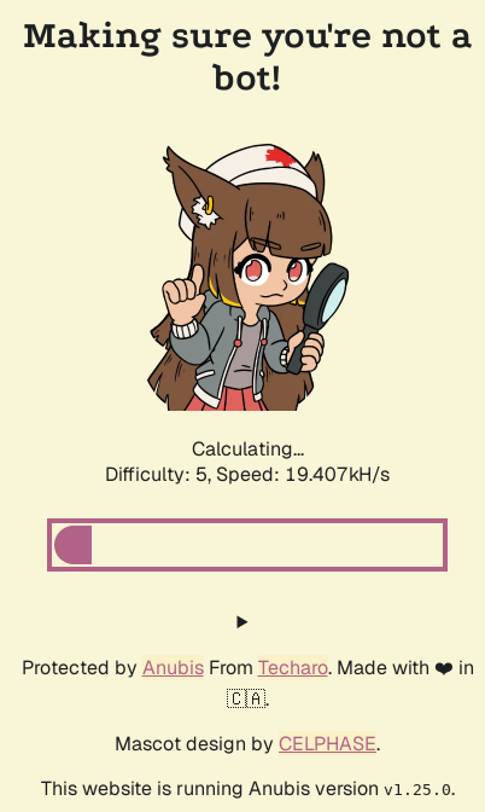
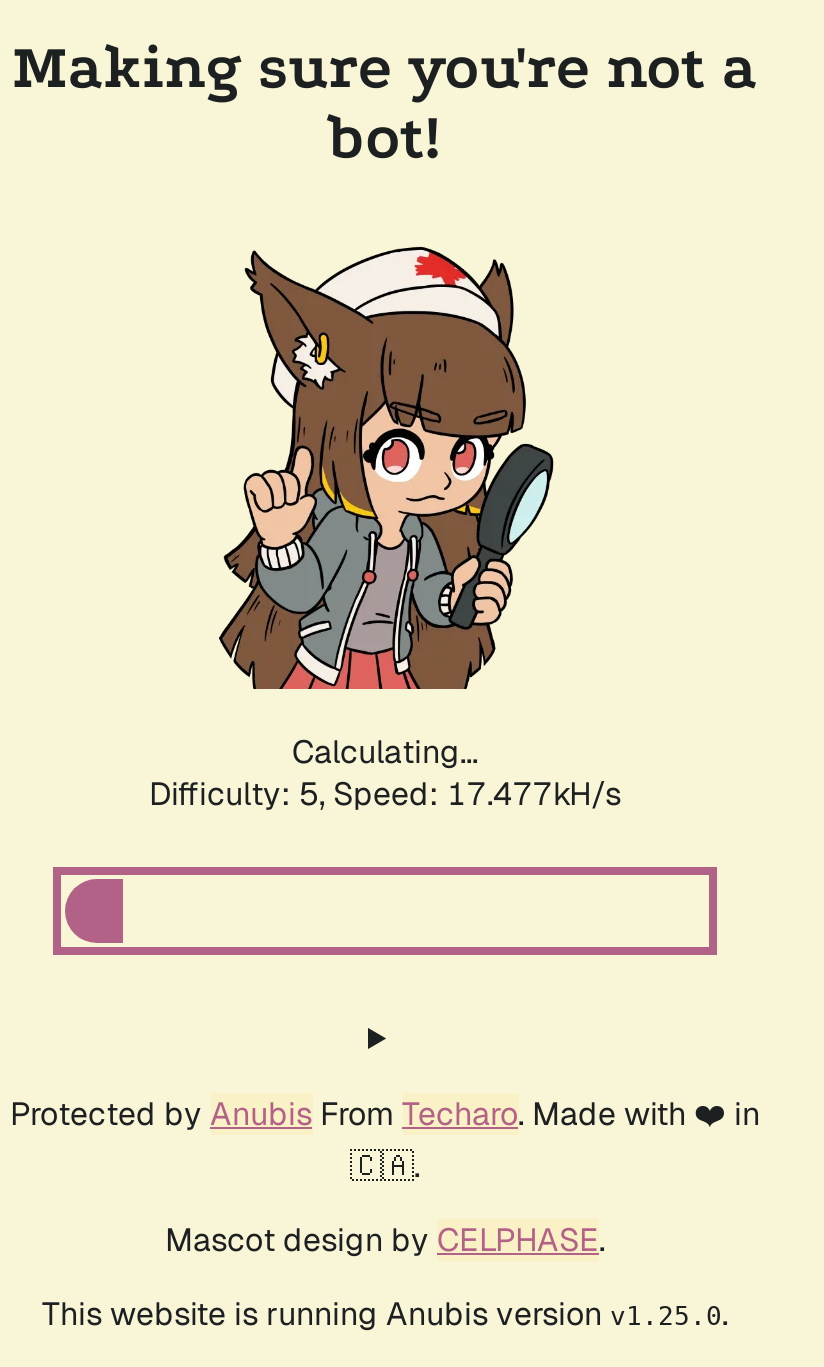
- Difficulty: 5, Speed: 19.407kH/s
+ Difficulty: 5, Speed: 17.477kH/s
